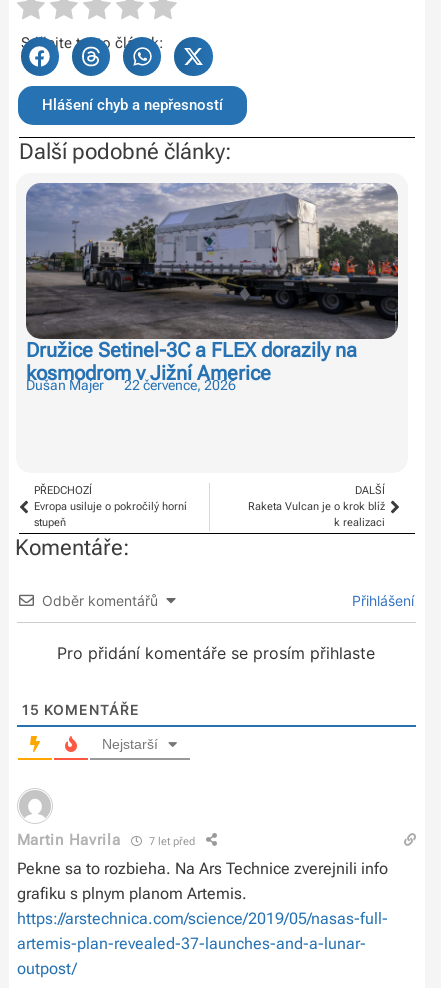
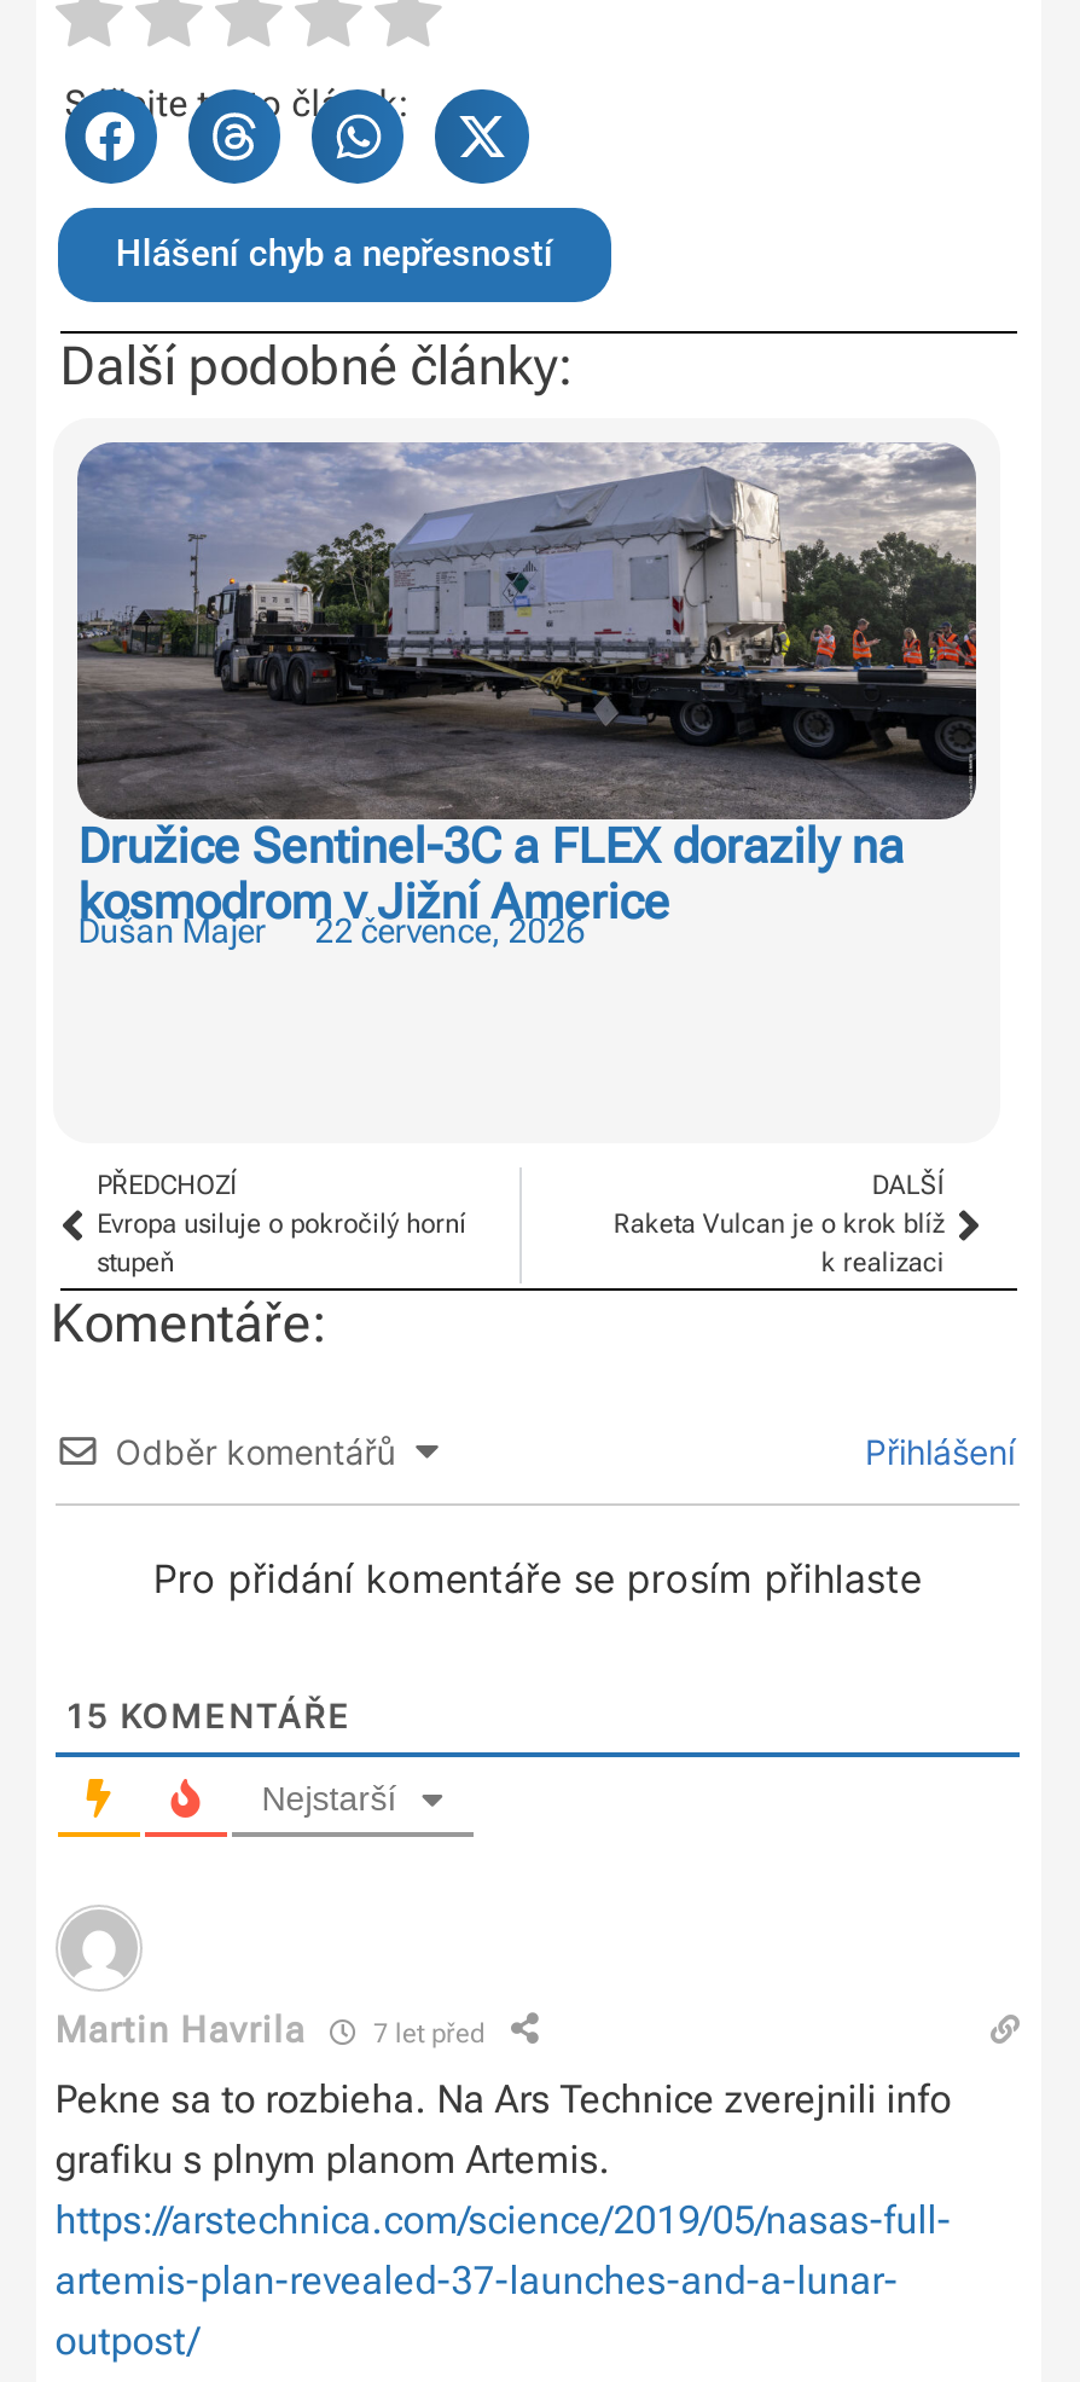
- Družice Setinel-3C a FLEX dorazily na
+ Družice Sentinel-3C a FLEX dorazily na
